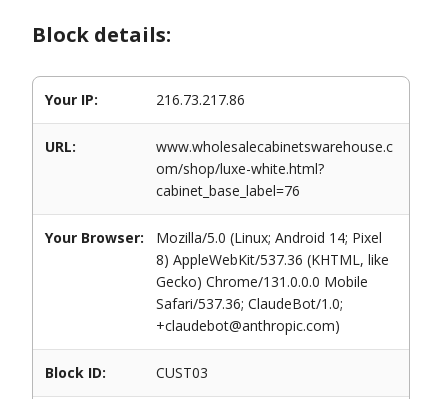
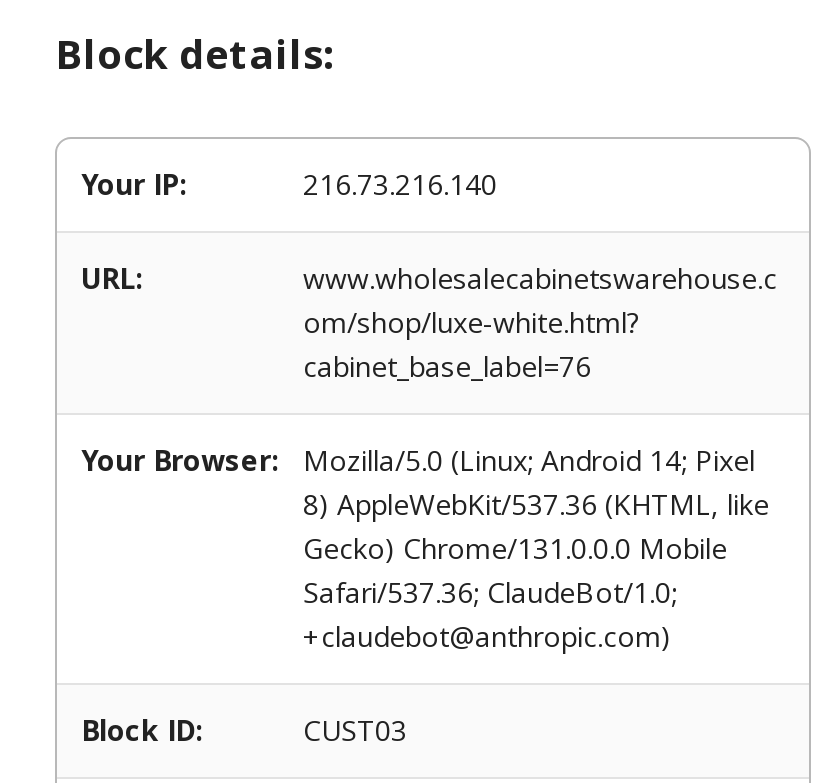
- 216.73.217.86
+ 216.73.216.140
